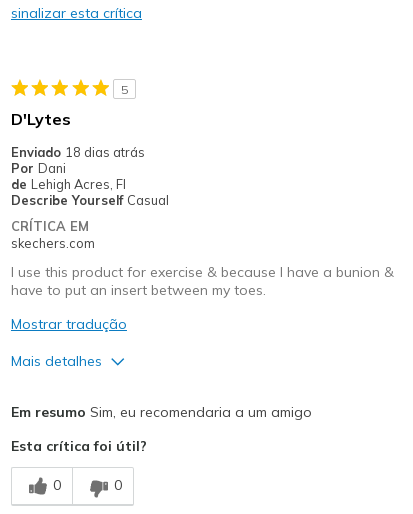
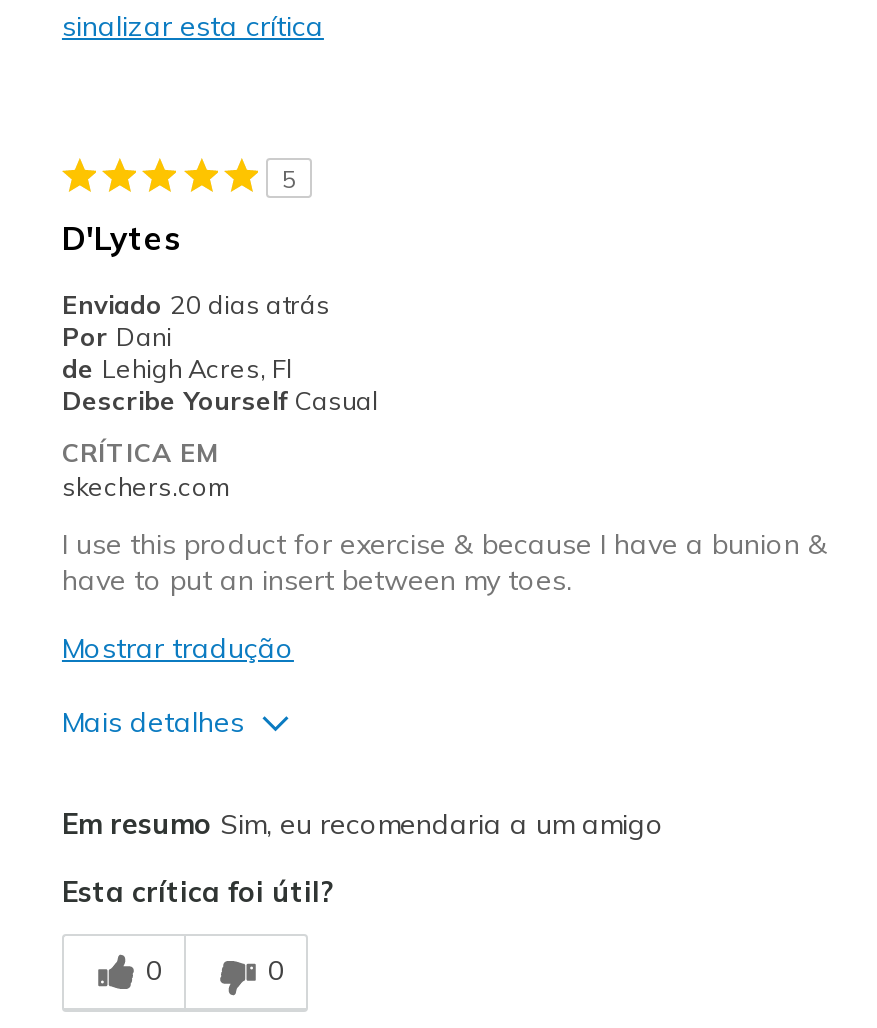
- Enviado 18 dias atrás
+ Enviado 20 dias atrás
